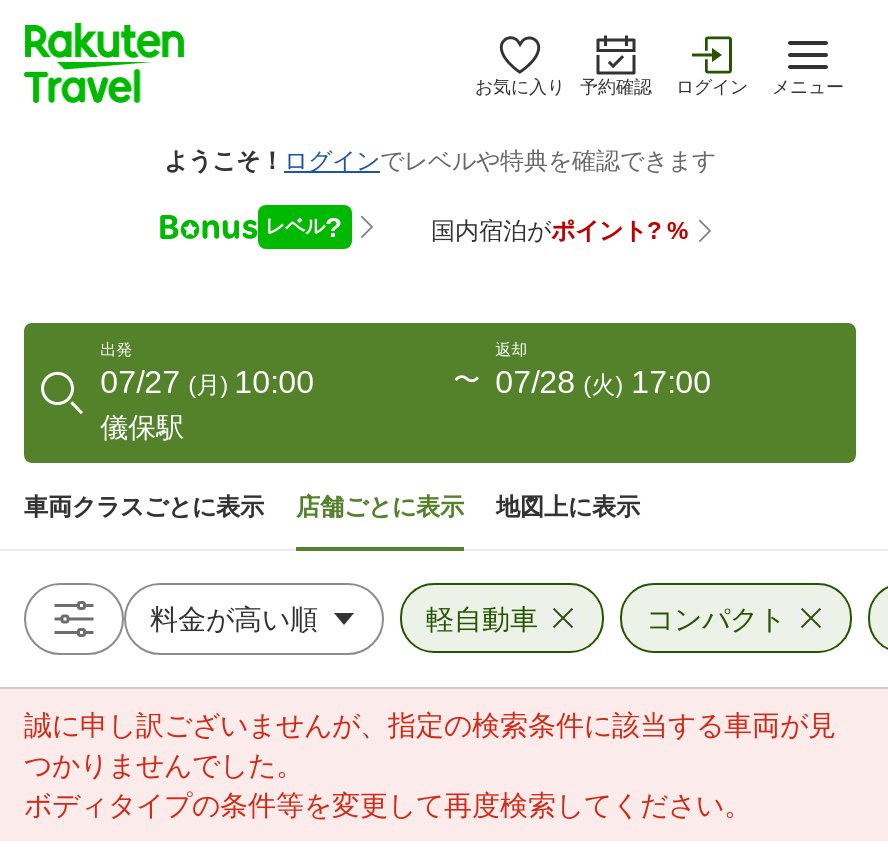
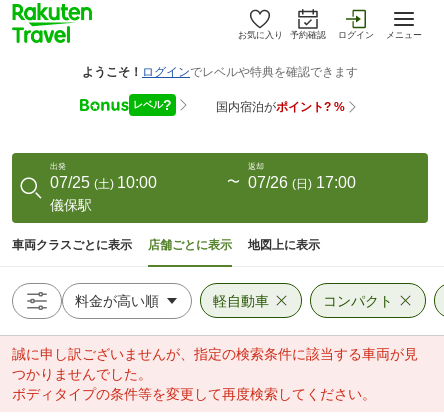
- 07/27 (月) 10:00
+ 07/25 (土) 10:00

- 07/28 (火) 17:00
+ 07/26 (日) 17:00
